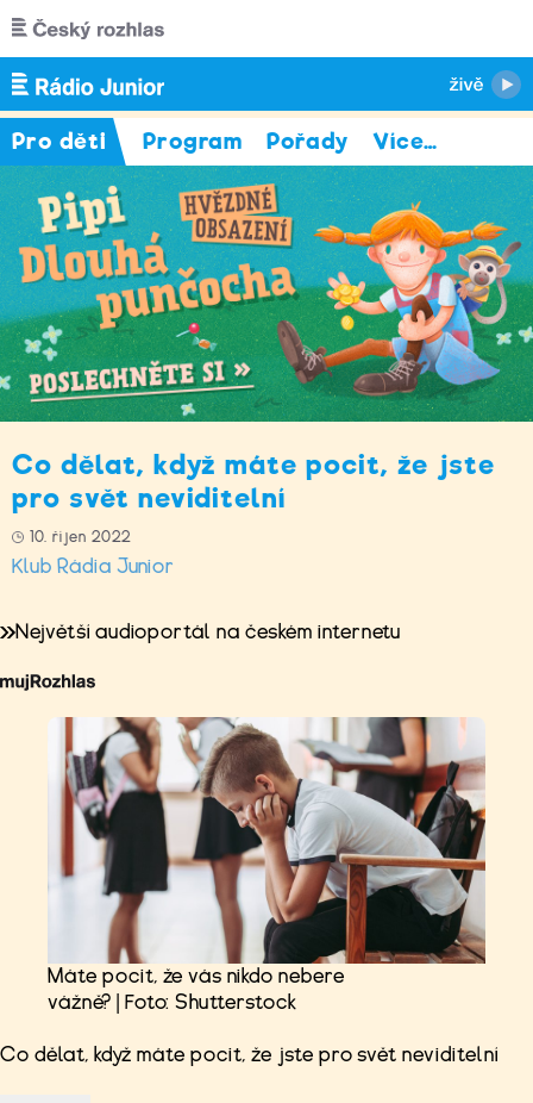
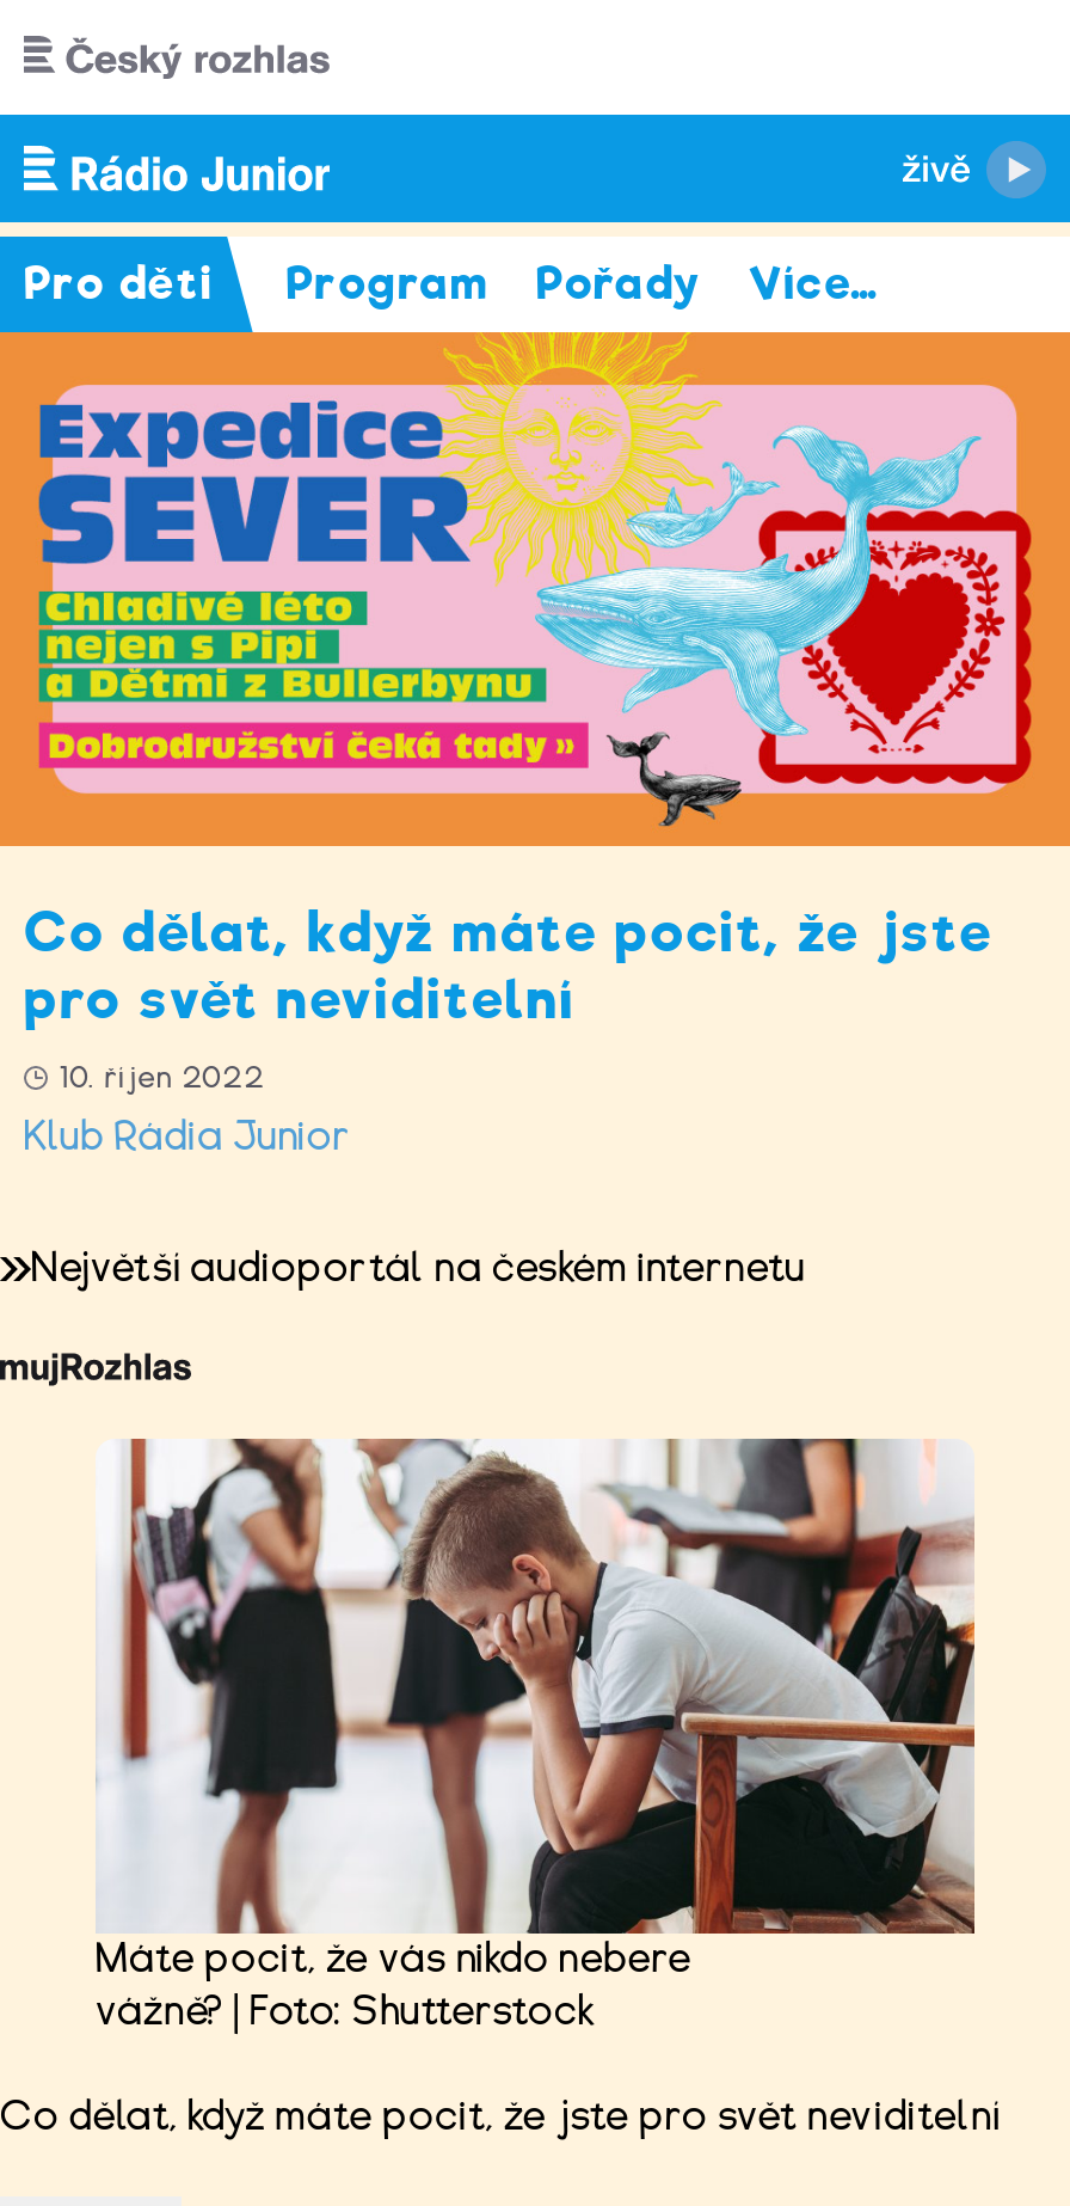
- [image]
+ [image]
